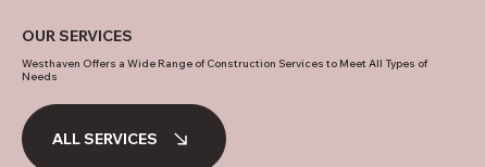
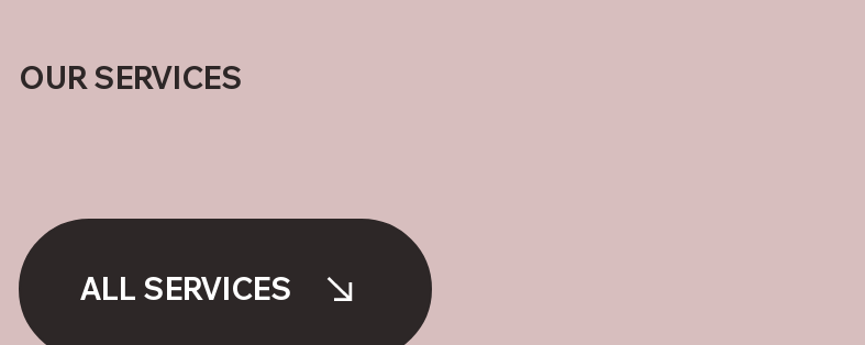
- Westhaven Offers a Wide Range of Construction Services to Meet All Types of
- Needs
